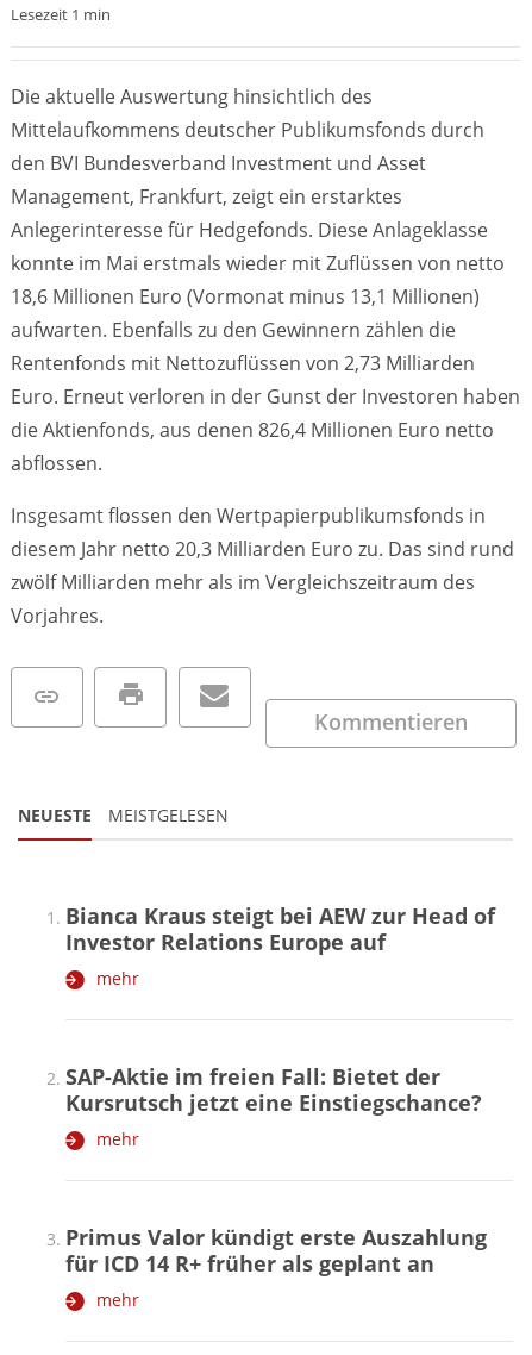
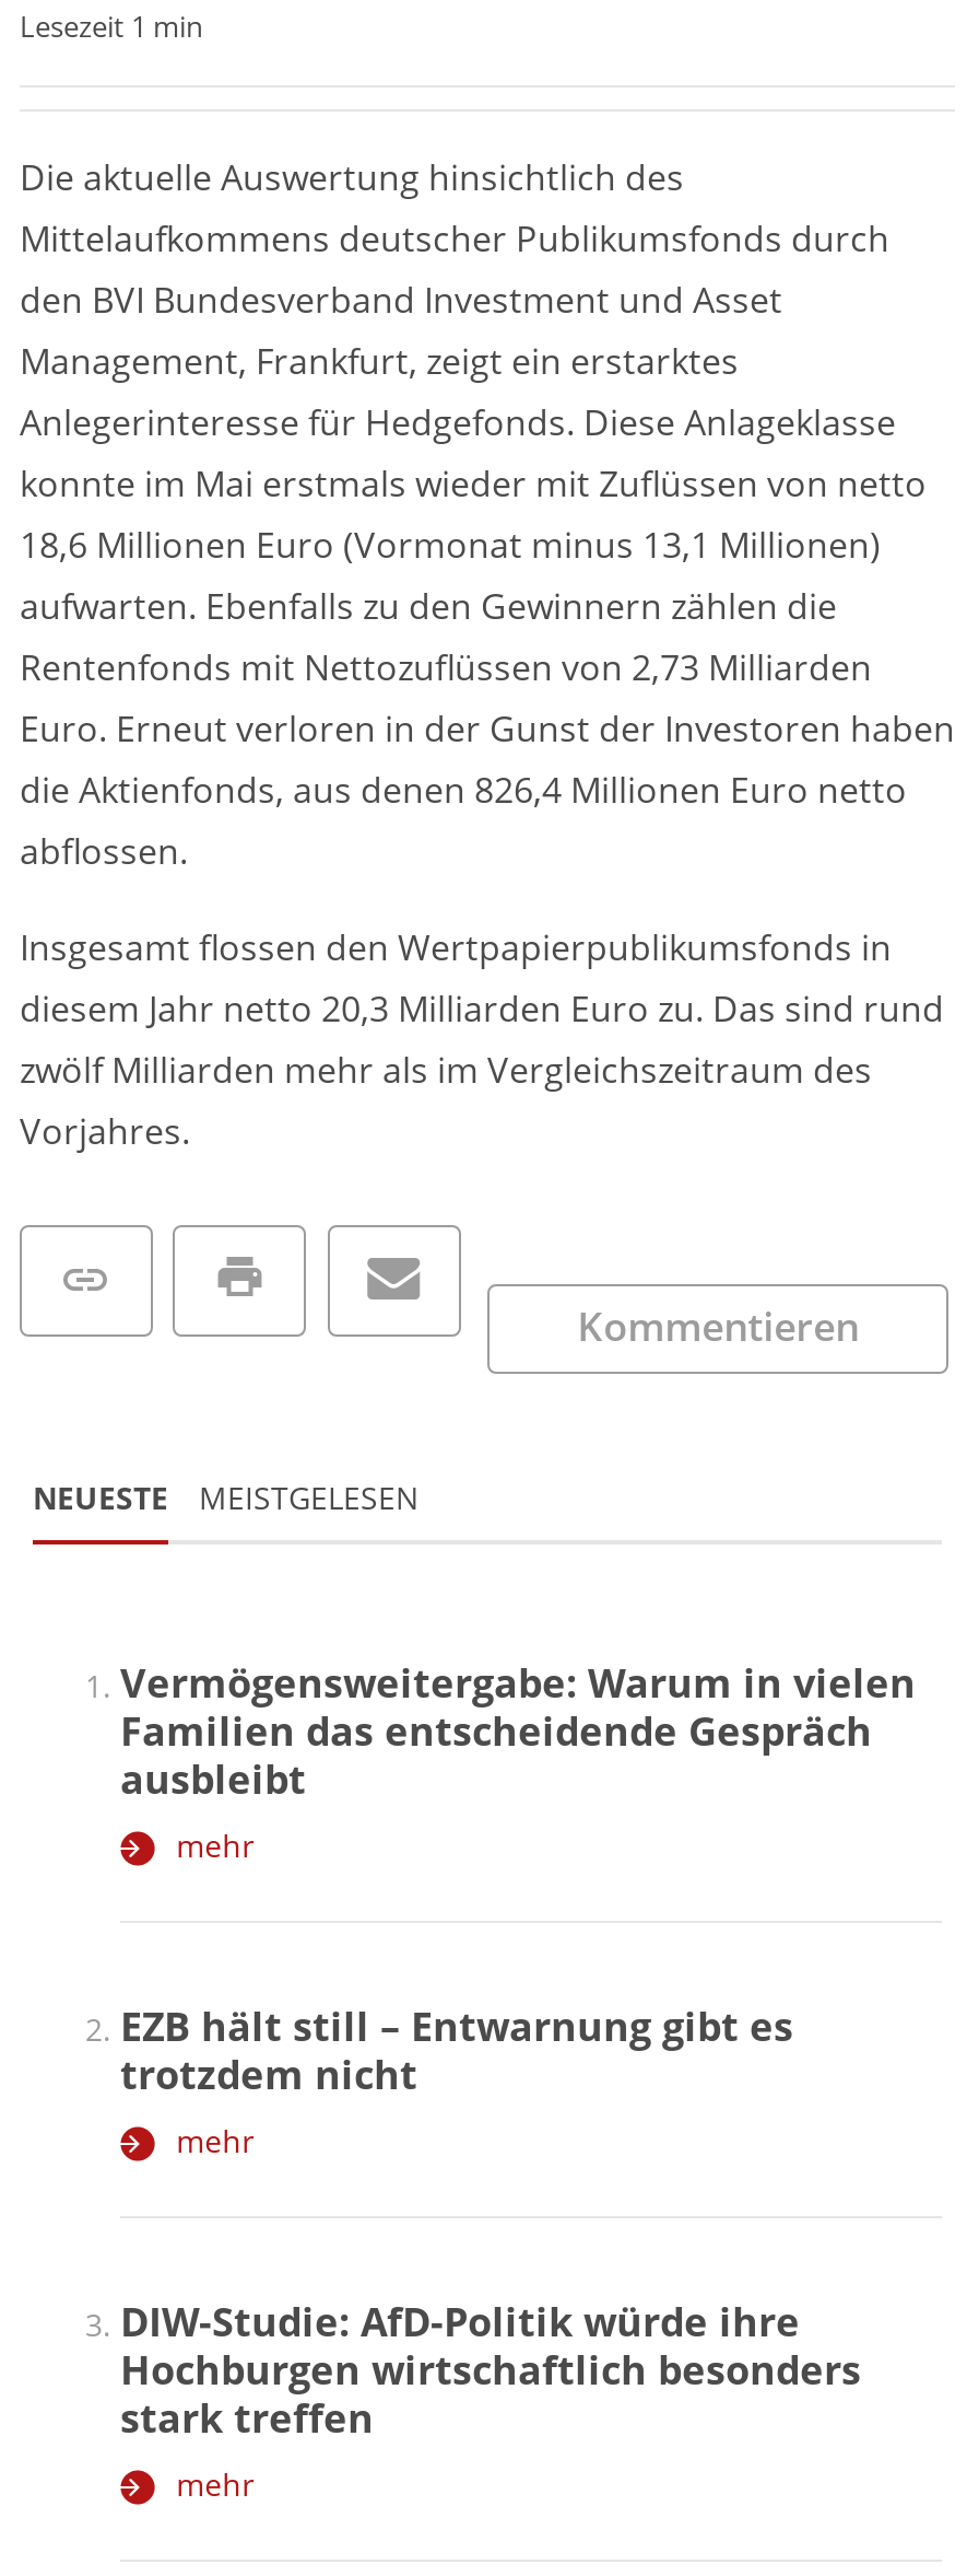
- Bianca Kraus steigt bei AEW zur Head of
- Investor Relations Europe auf
+ Vermögensweitergabe: Warum in vielen
+ Familien das entscheidende Gespräch
+ ausbleibt

- SAP-Aktie im freien Fall: Bietet der
- Kursrutsch jetzt eine Einstiegschance?
+ EZB hält still – Entwarnung gibt es
+ trotzdem nicht

- Primus Valor kündigt erste Auszahlung
- für ICD 14 R+ früher als geplant an
+ DIW-Studie: AfD-Politik würde ihre
+ Hochburgen wirtschaftlich besonders
+ stark treffen
